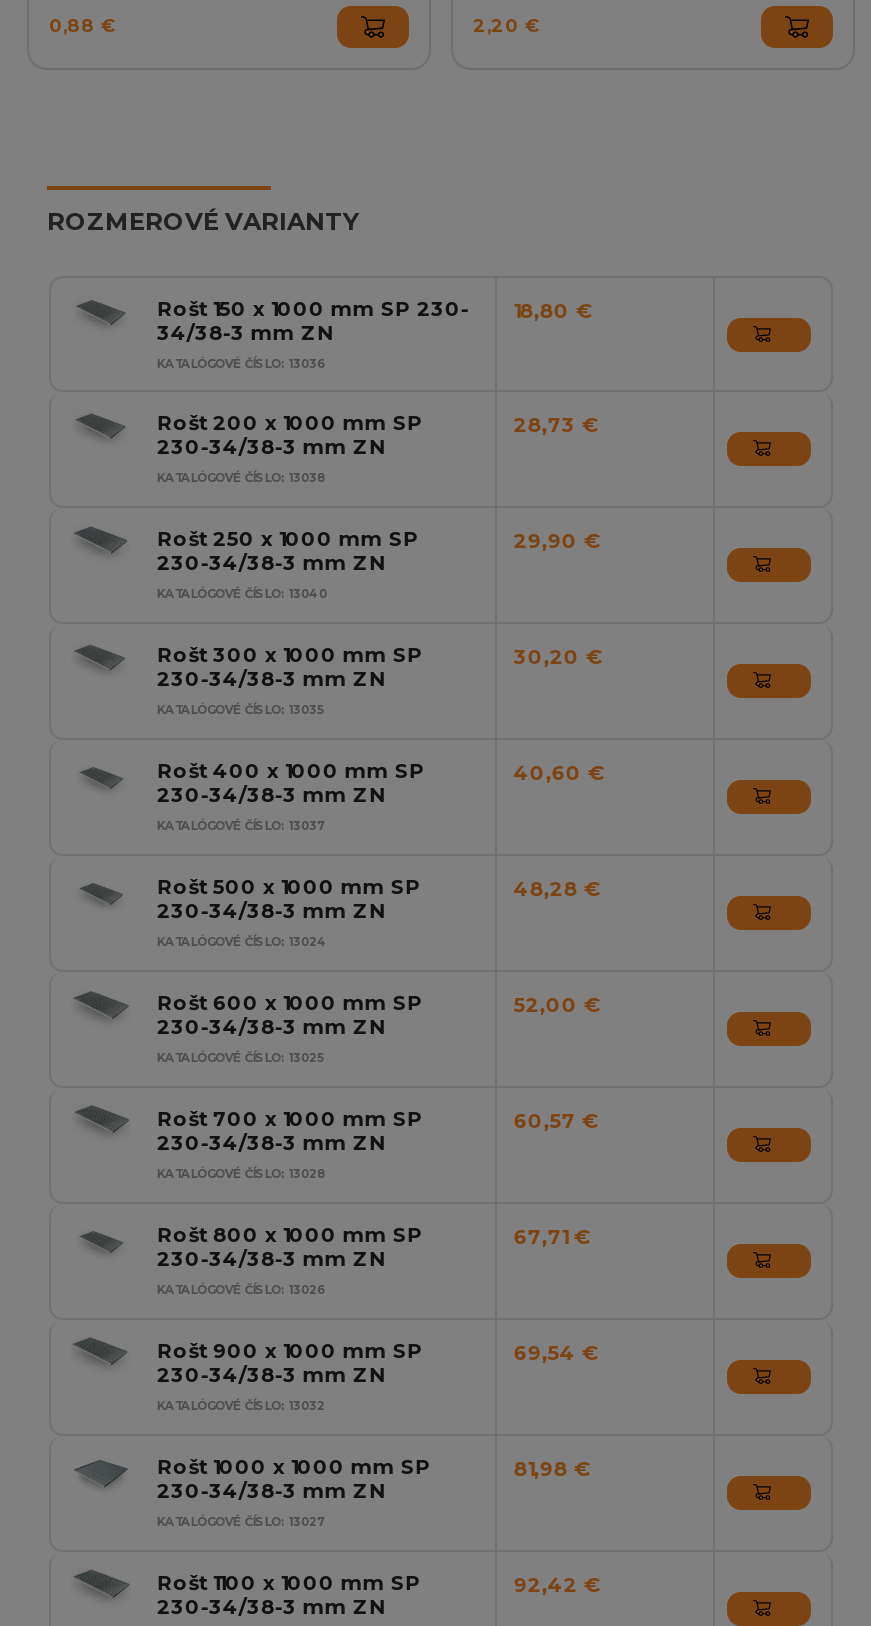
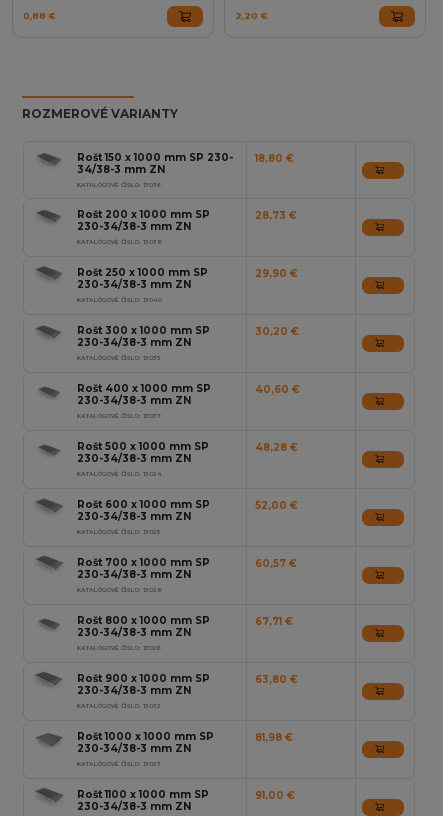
- 69,54 €
+ 63,80 €

- 92,42 €
+ 91,00 €
